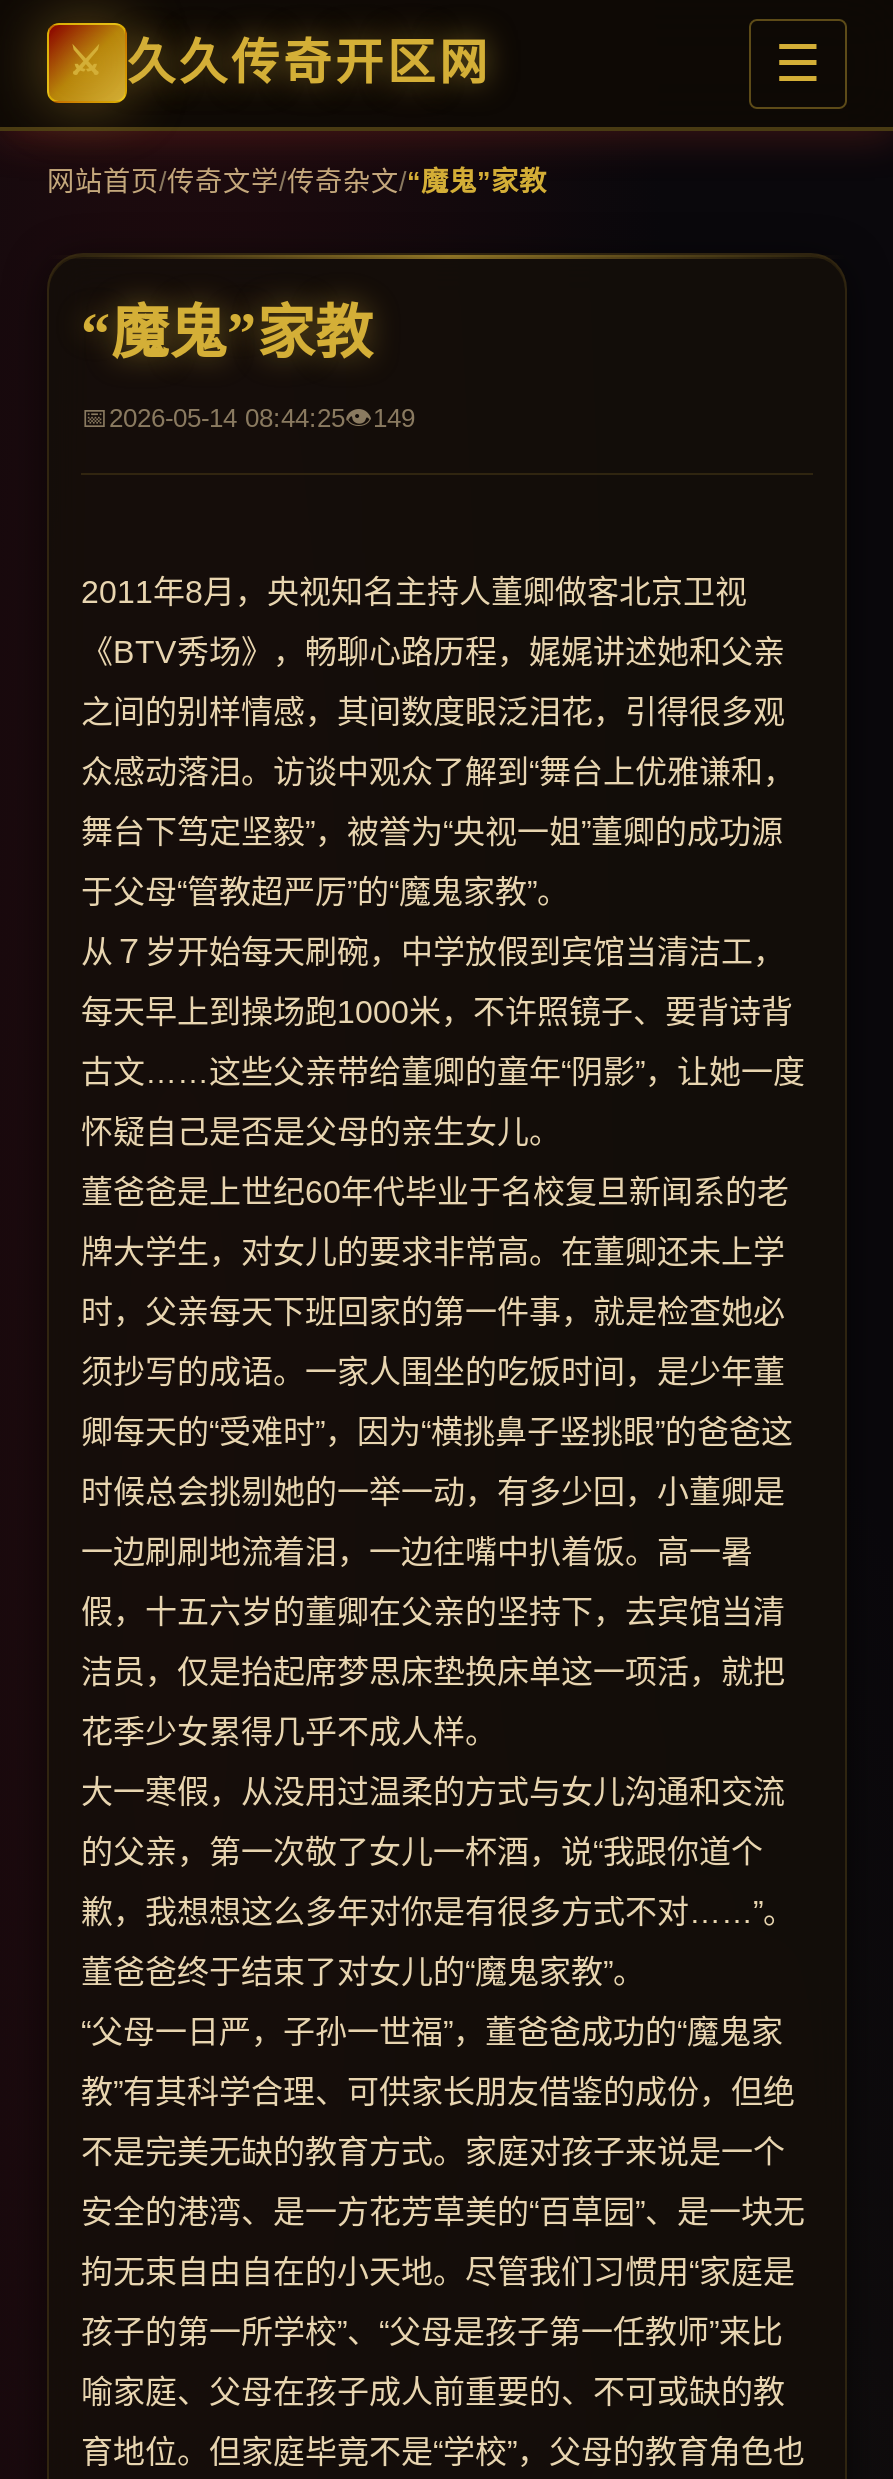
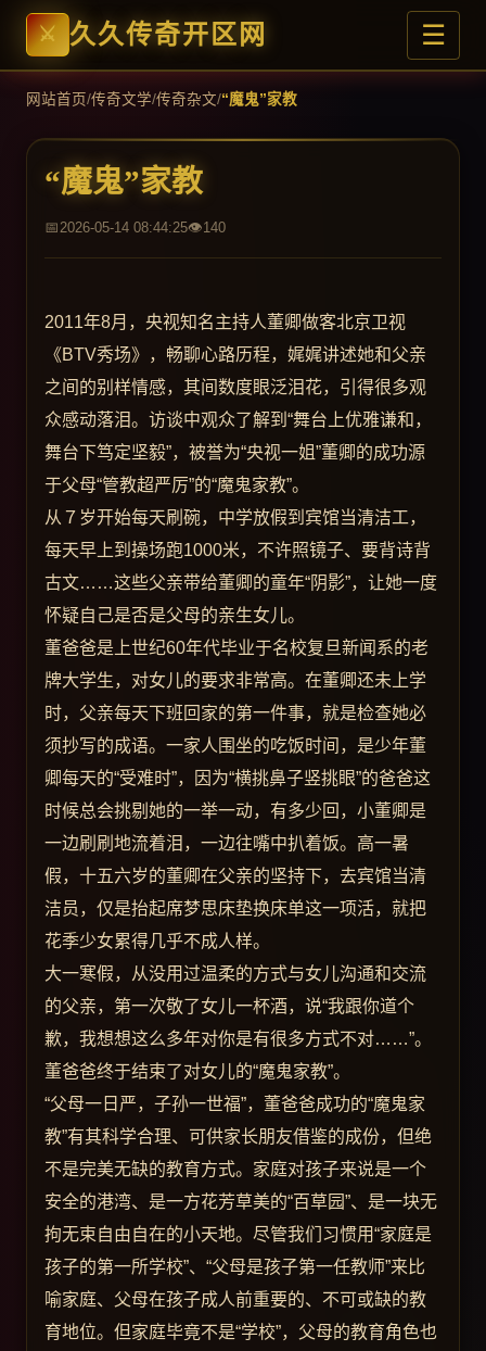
- 2026-05-14 08:44:25 149
+ 2026-05-14 08:44:25 140
